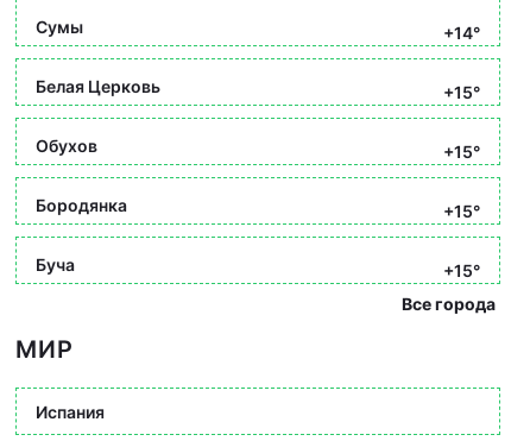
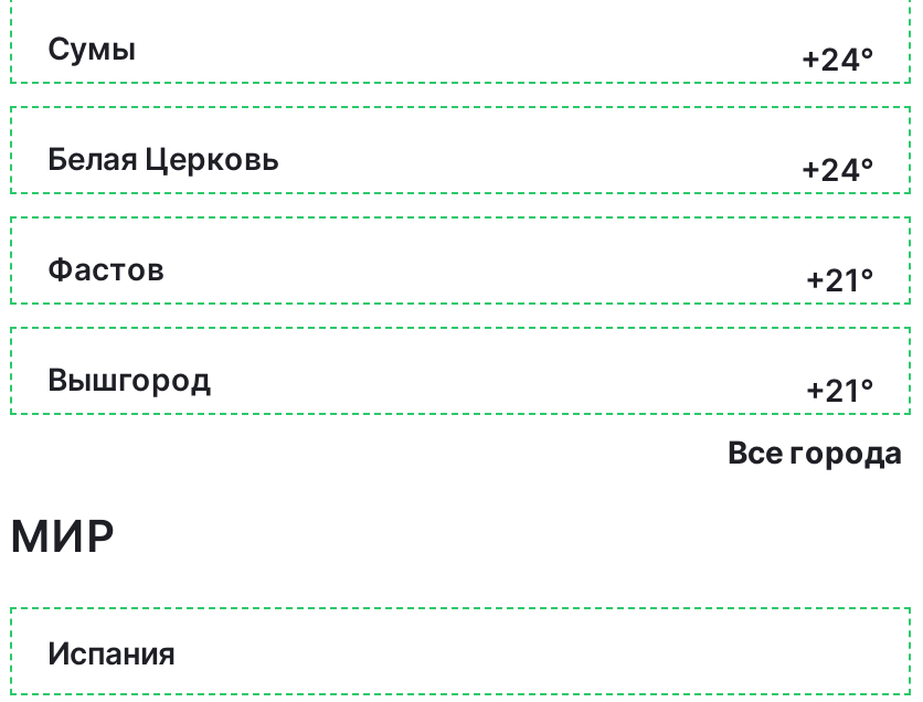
- +14°
+ +24°

- +15°
- Обухов
- +15°
- Бородянка
- +15°
- Буча
- +15°
+ +24°
+ Фастов
+ +21°
+ Вышгород
+ +21°
